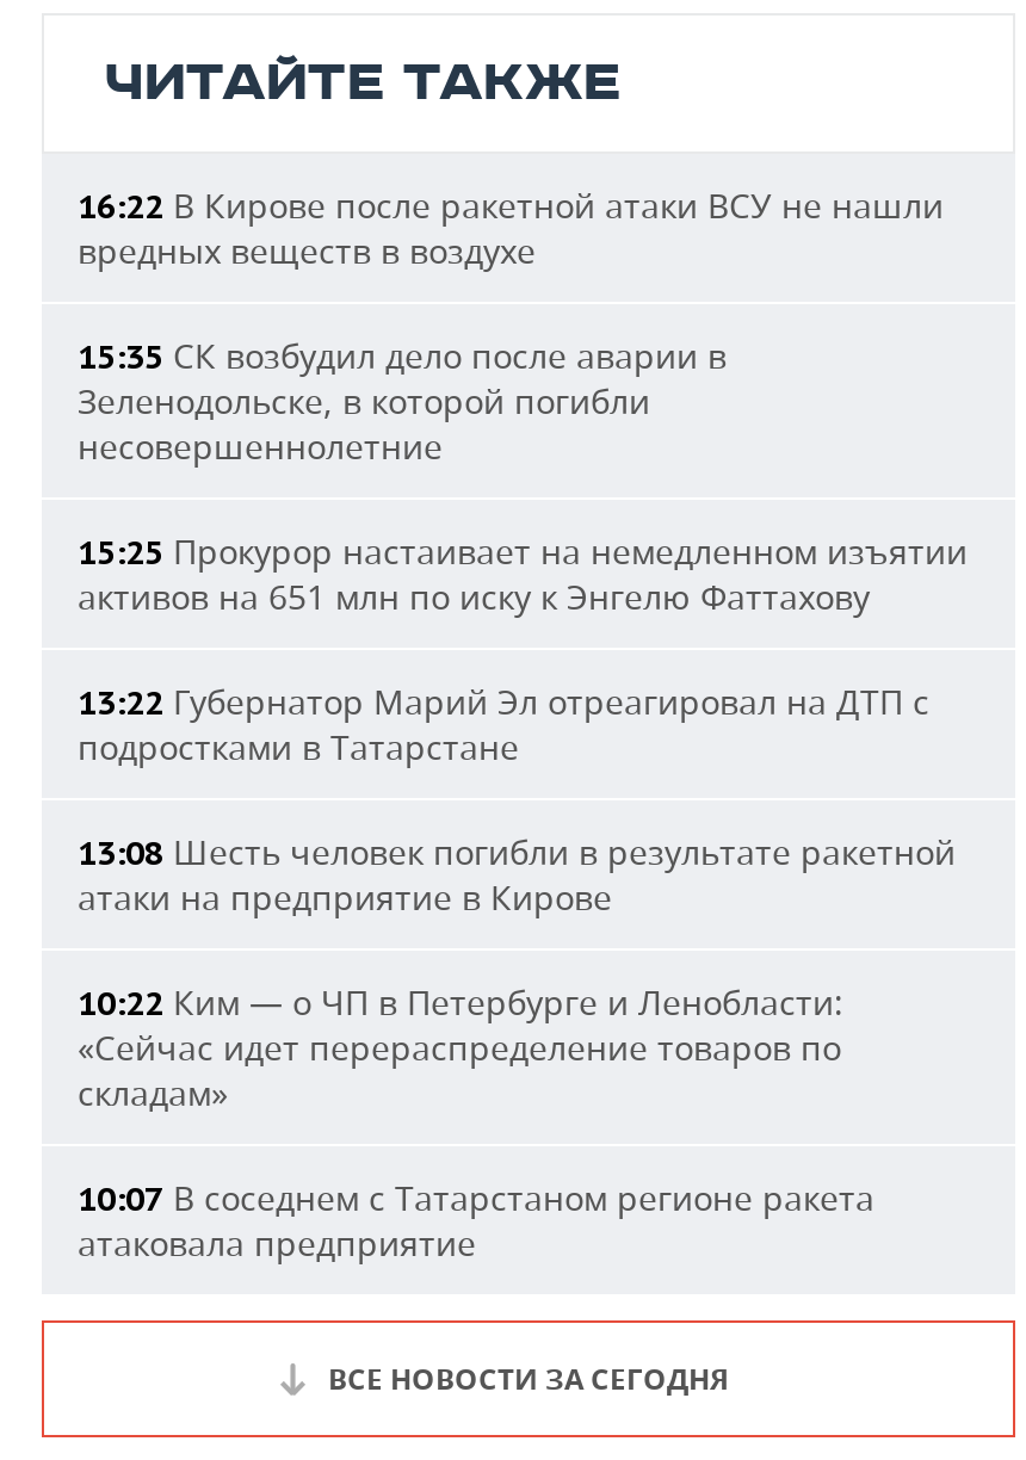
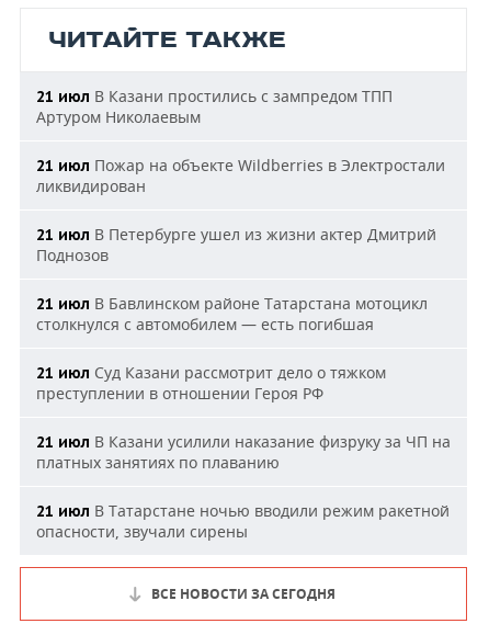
- 16:22 В Кирове после ракетной атаки ВСУ не нашли
- вредных веществ в воздухе
+ 21 июл В Казани простились с зампредом ТПП
+ Артуром Николаевым

- 15:35 СК возбудил дело после аварии в
- Зеленодольске, в которой погибли
- несовершеннолетние
+ 21 июл Пожар на объекте Wildberries в Электростали
+ ликвидирован

- 15:25 Прокурор настаивает на немедленном изъятии
- активов на 651 млн по иску к Энгелю Фаттахову
+ 21 июл В Петербурге ушел из жизни актер Дмитрий
+ Поднозов

- 13:22 Губернатор Марий Эл отреагировал на ДТП с
- подростками в Татарстане
+ 21 июл В Бавлинском районе Татарстана мотоцикл
+ столкнулся с автомобилем — есть погибшая

- 13:08 Шесть человек погибли в результате ракетной
- атаки на предприятие в Кирове
+ 21 июл Суд Казани рассмотрит дело о тяжком
+ преступлении в отношении Героя РФ

- 10:22 Ким — о ЧП в Петербурге и Ленобласти:
- «Сейчас идет перераспределение товаров по
- складам»
+ 21 июл В Казани усилили наказание физруку за ЧП на
+ платных занятиях по плаванию

- 10:07 В соседнем с Татарстаном регионе ракета
- атаковала предприятие
+ 21 июл В Татарстане ночью вводили режим ракетной
+ опасности, звучали сирены
